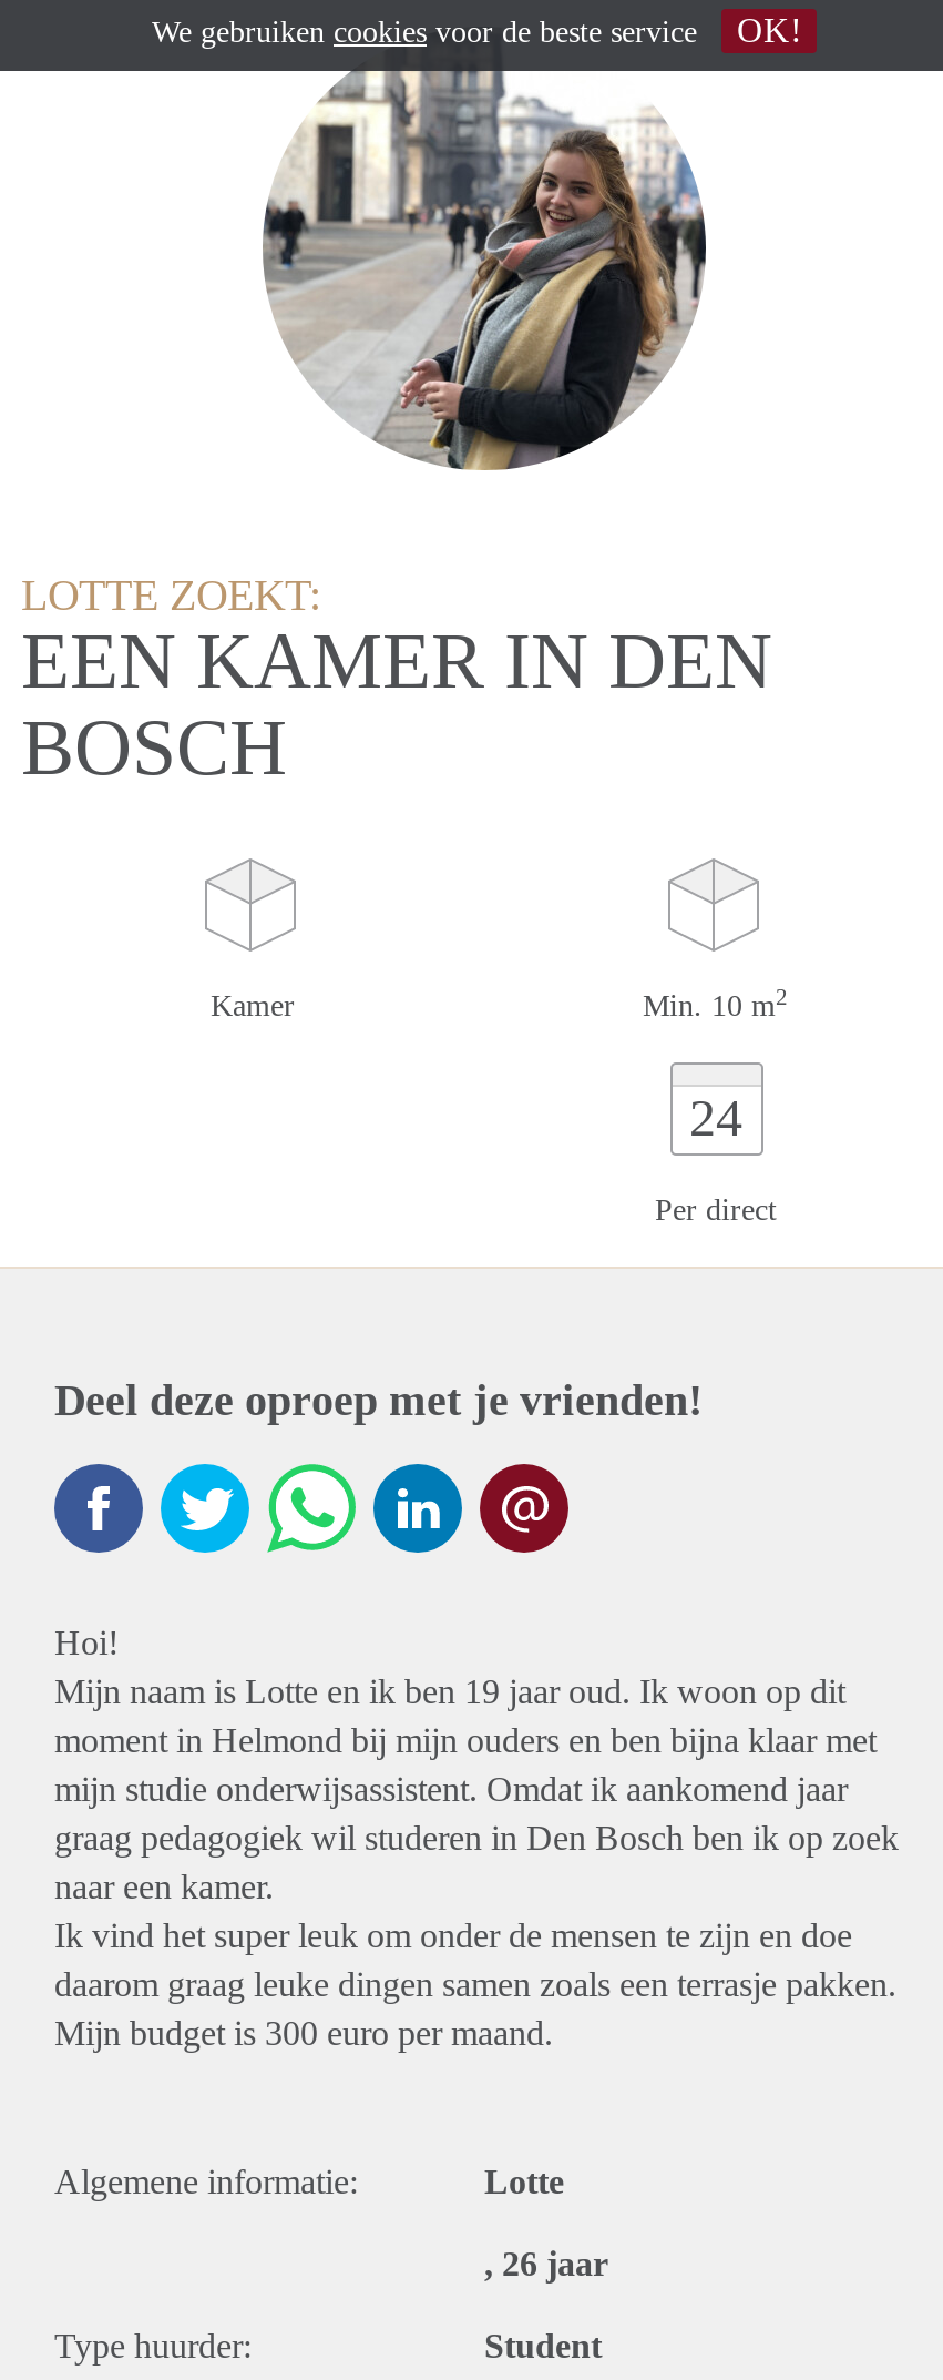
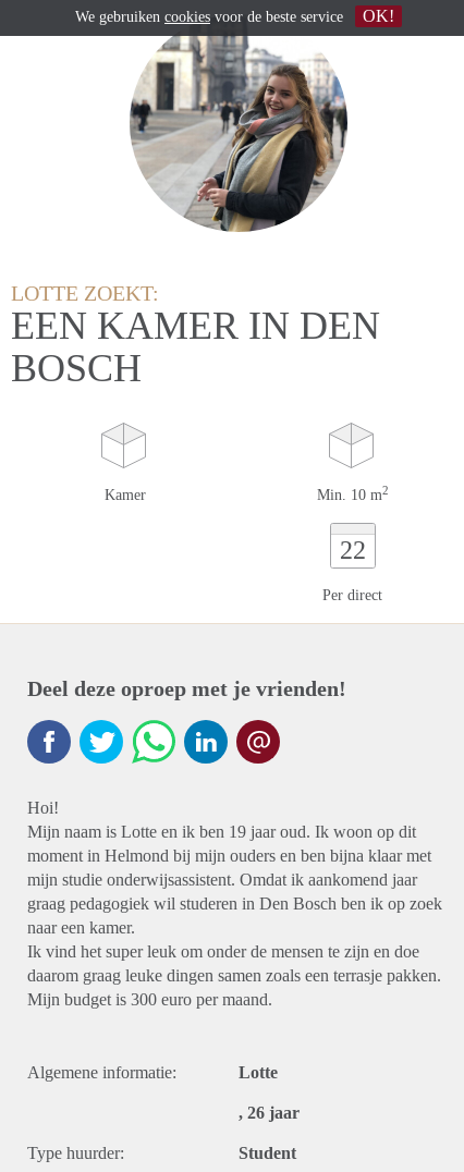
- 24
+ 22
